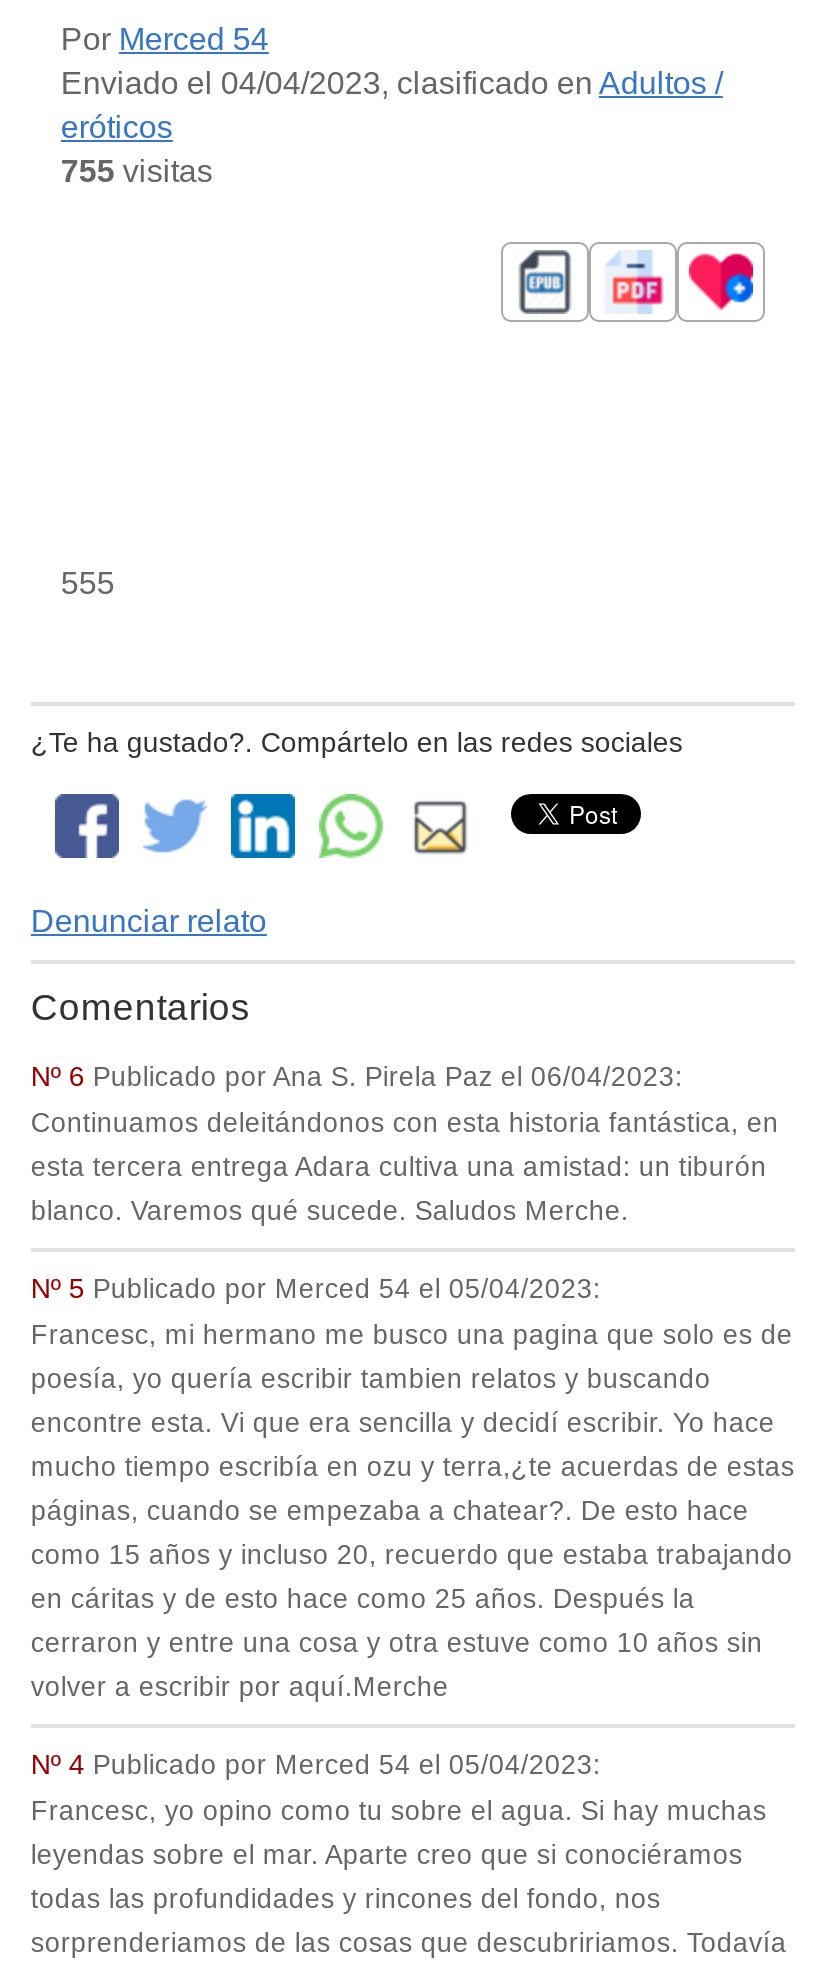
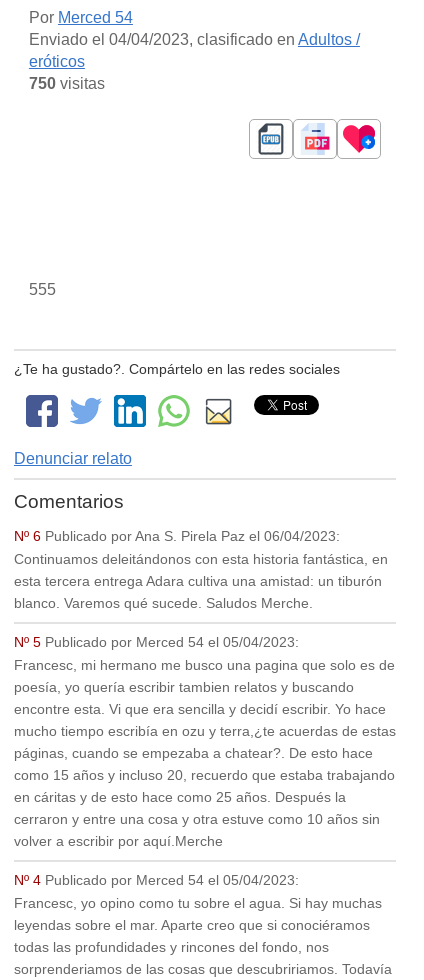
- 755 visitas
+ 750 visitas
